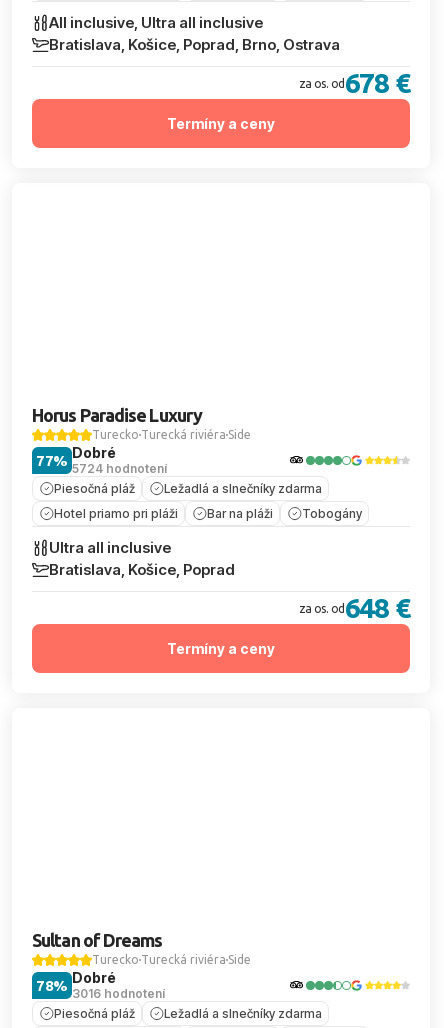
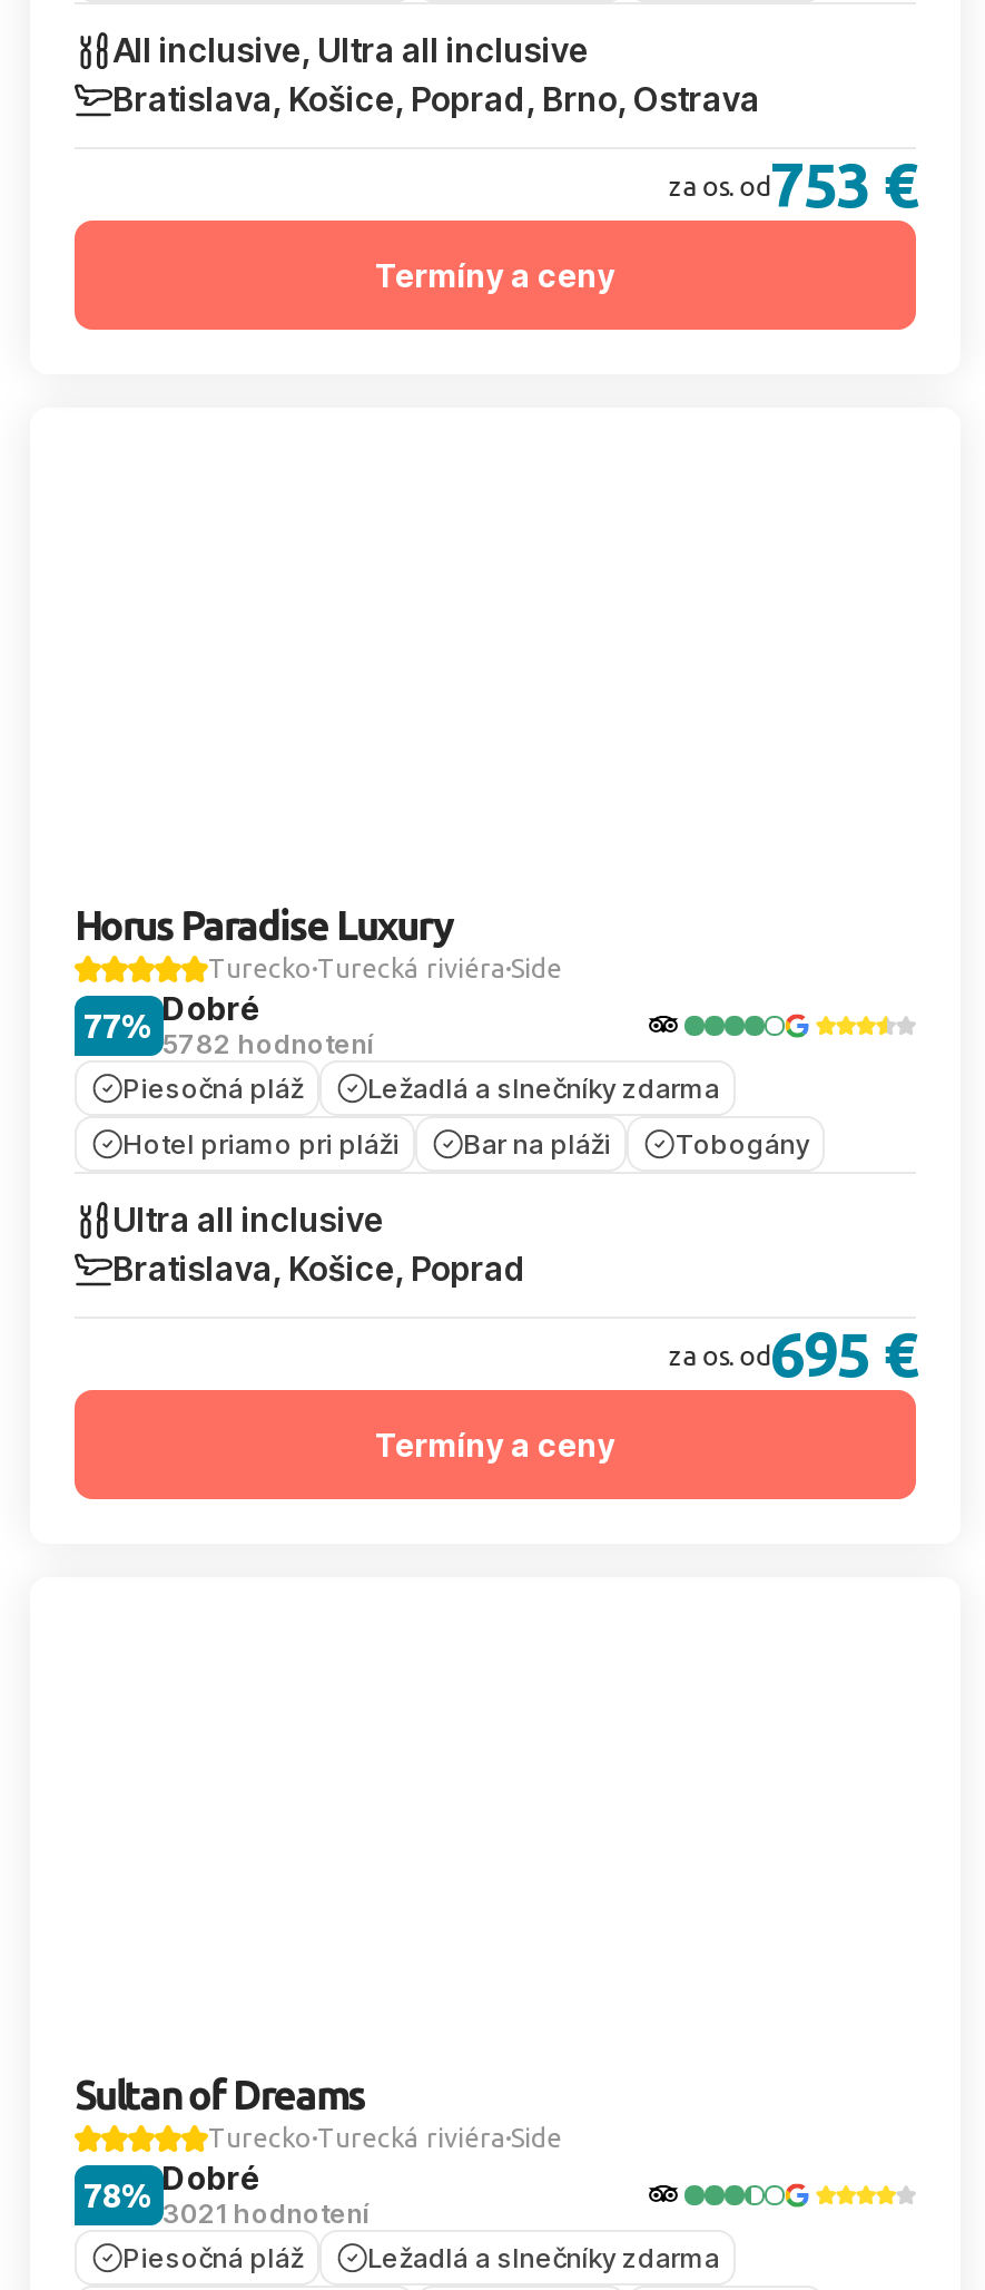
- za os. od678 €
+ za os. od753 €

- 77% 5724 hodnotení Dobré
+ 77% 5782 hodnotení Dobré

- za os. od648 €
+ za os. od695 €

- 78% 3016 hodnotení Dobré
+ 78% 3021 hodnotení Dobré
